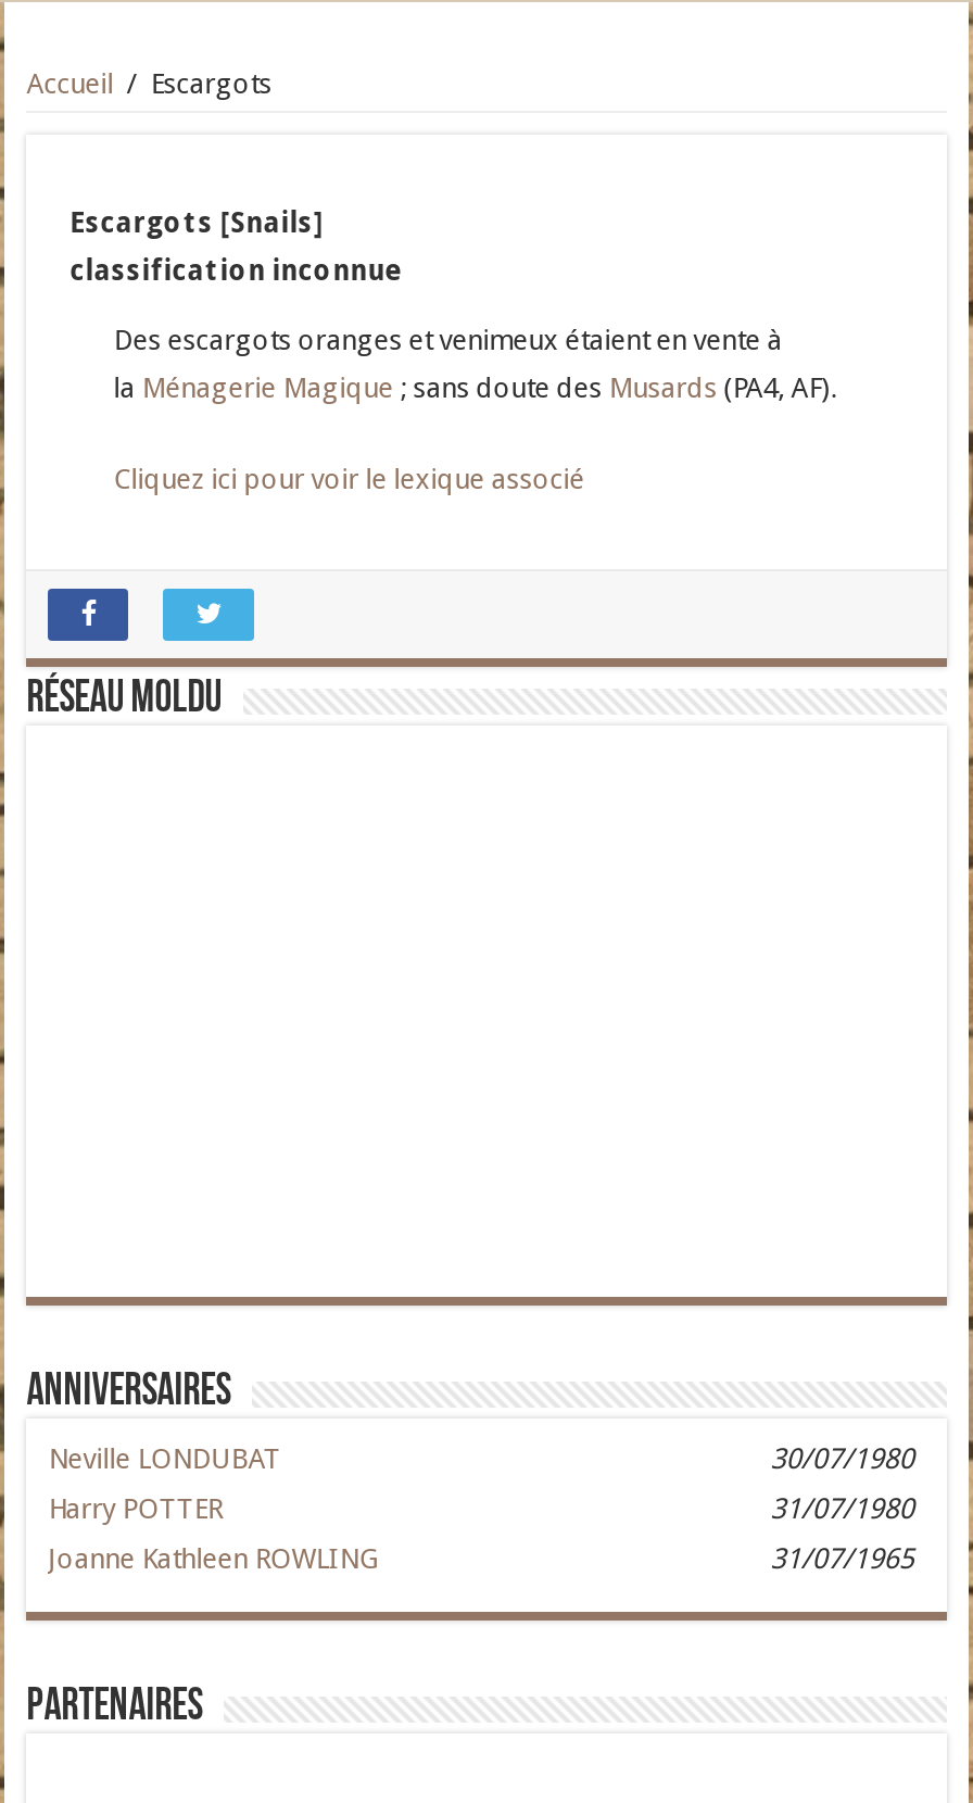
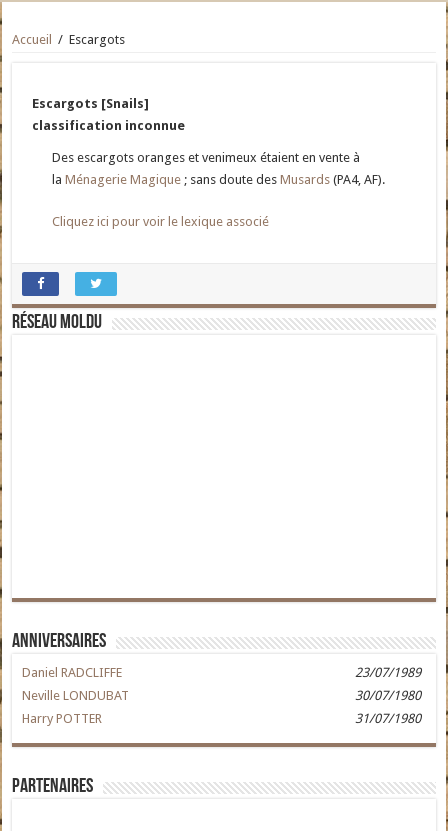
+ Daniel RADCLIFFE
+ 23/07/1989

moved down: Neville LONDUBAT | 30/07/1980 | Harry POTTER | 31/07/1980

- Joanne Kathleen ROWLING
- 31/07/1965
